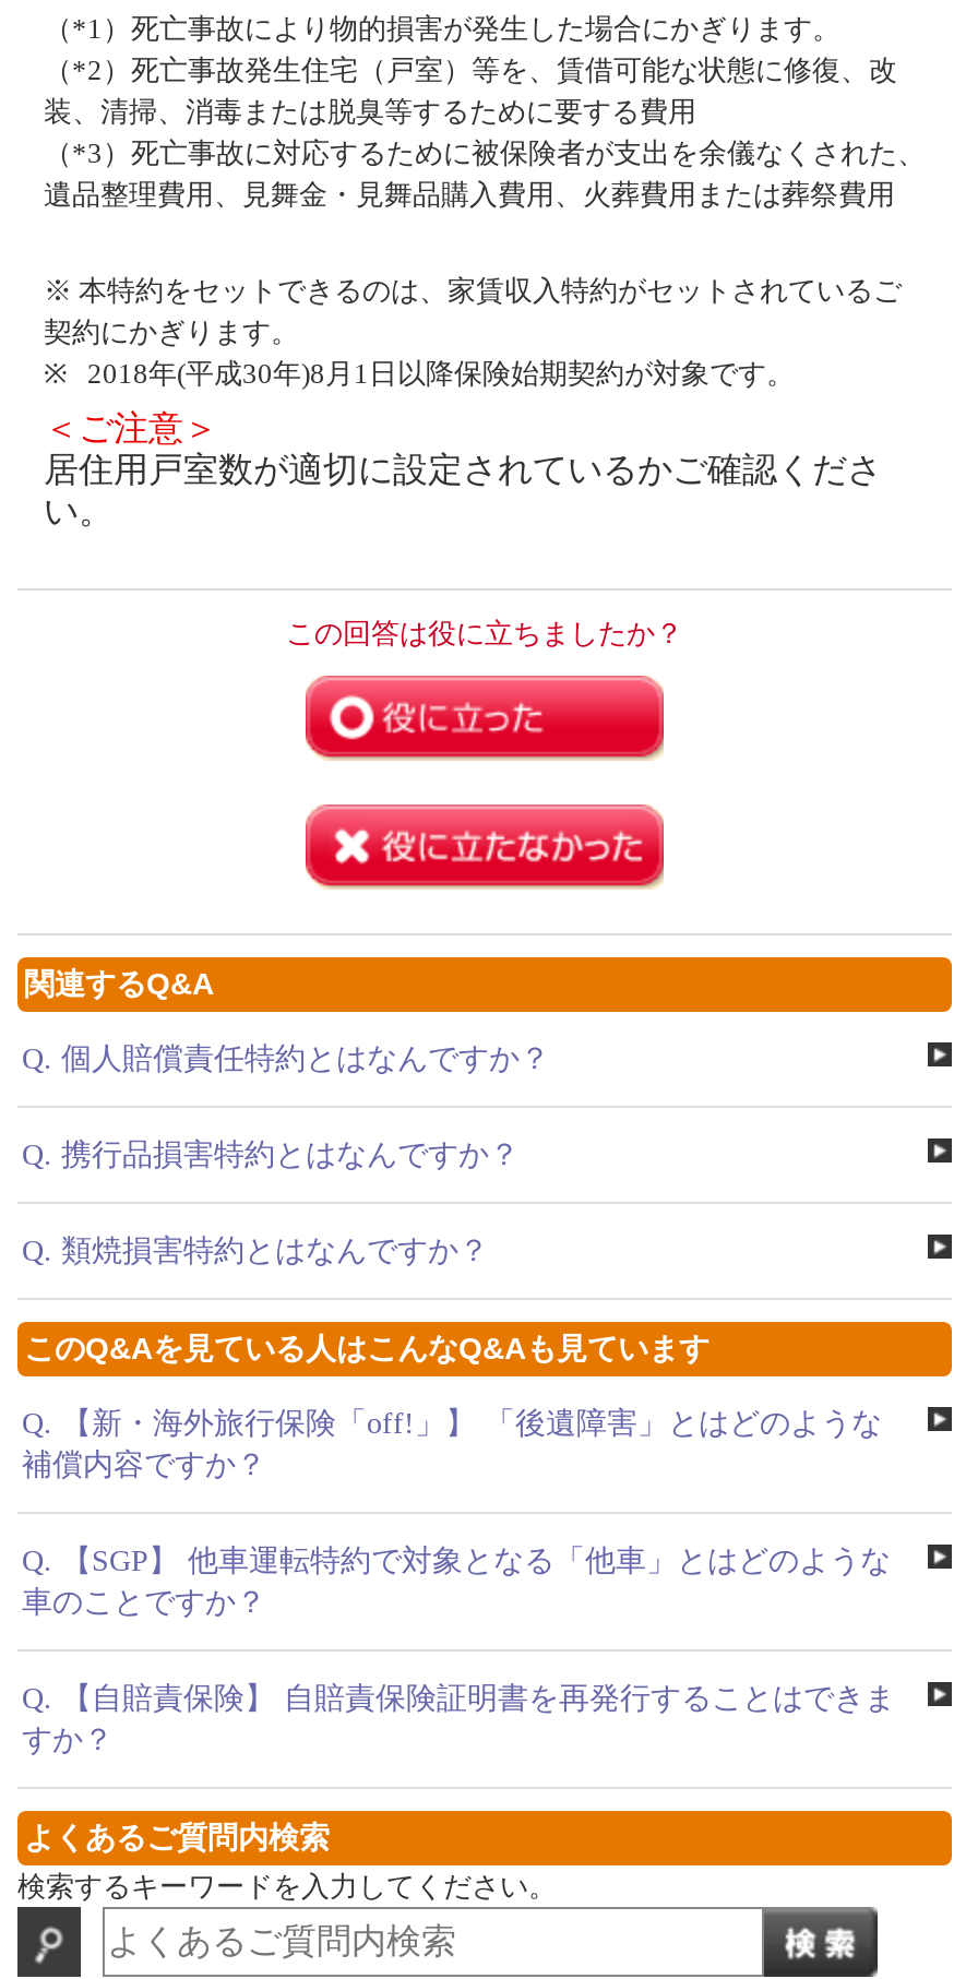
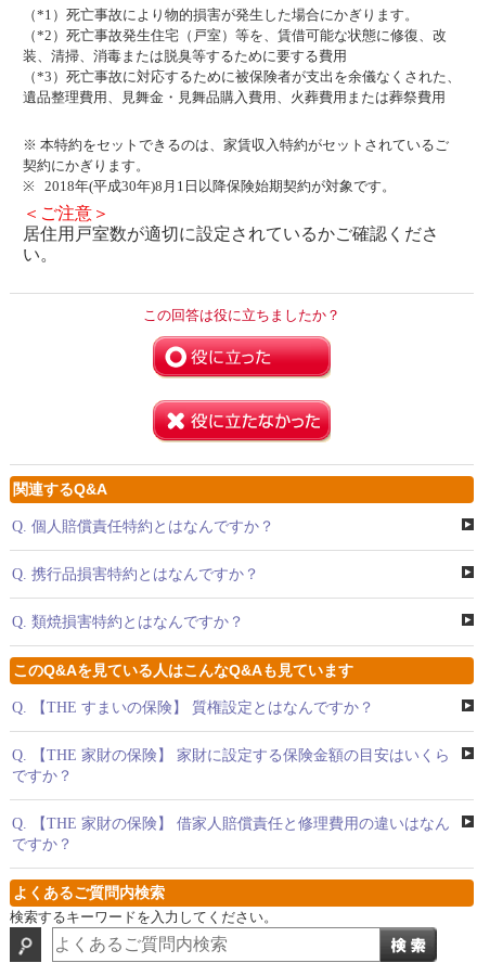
- Q.【新・海外旅行保険「off!」】 「後遺障害」とはどのような
- 補償内容ですか？
+ Q.【THE すまいの保険】 質権設定とはなんですか？

- Q.【SGP】 他車運転特約で対象となる「他車」とはどのような
- 車のことですか？
+ Q.【THE 家財の保険】 家財に設定する保険金額の目安はいくら
+ ですか？

- Q.【自賠責保険】 自賠責保険証明書を再発行することはできま
- すか？
+ Q.【THE 家財の保険】 借家人賠償責任と修理費用の違いはなん
+ ですか？
